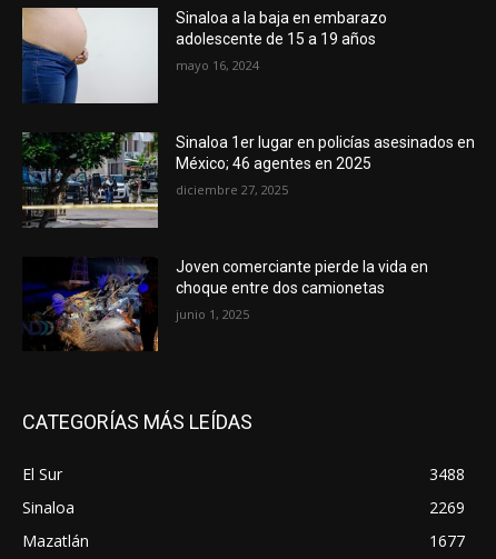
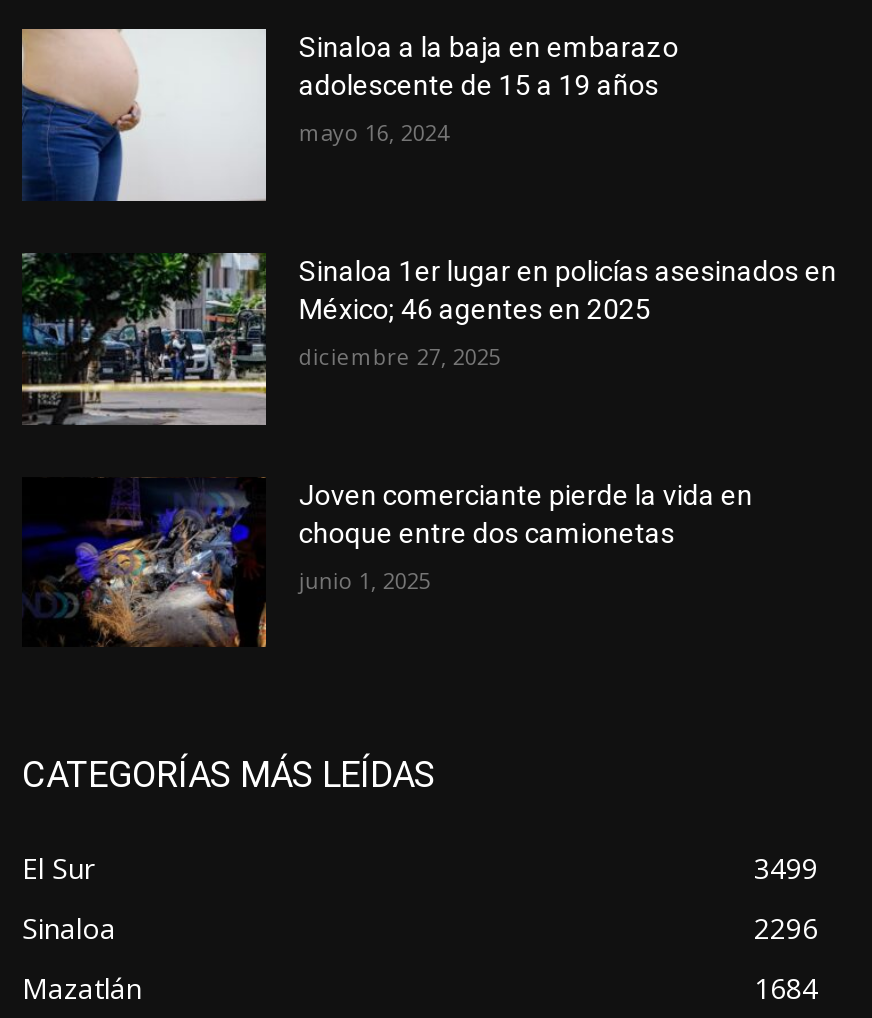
- 3488
+ 3499

- 2269
+ 2296

- 1677
+ 1684
